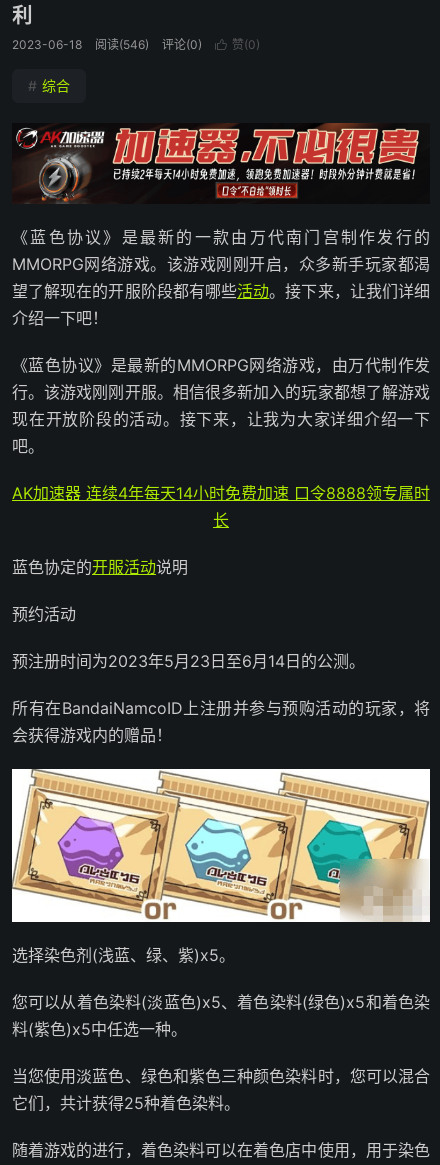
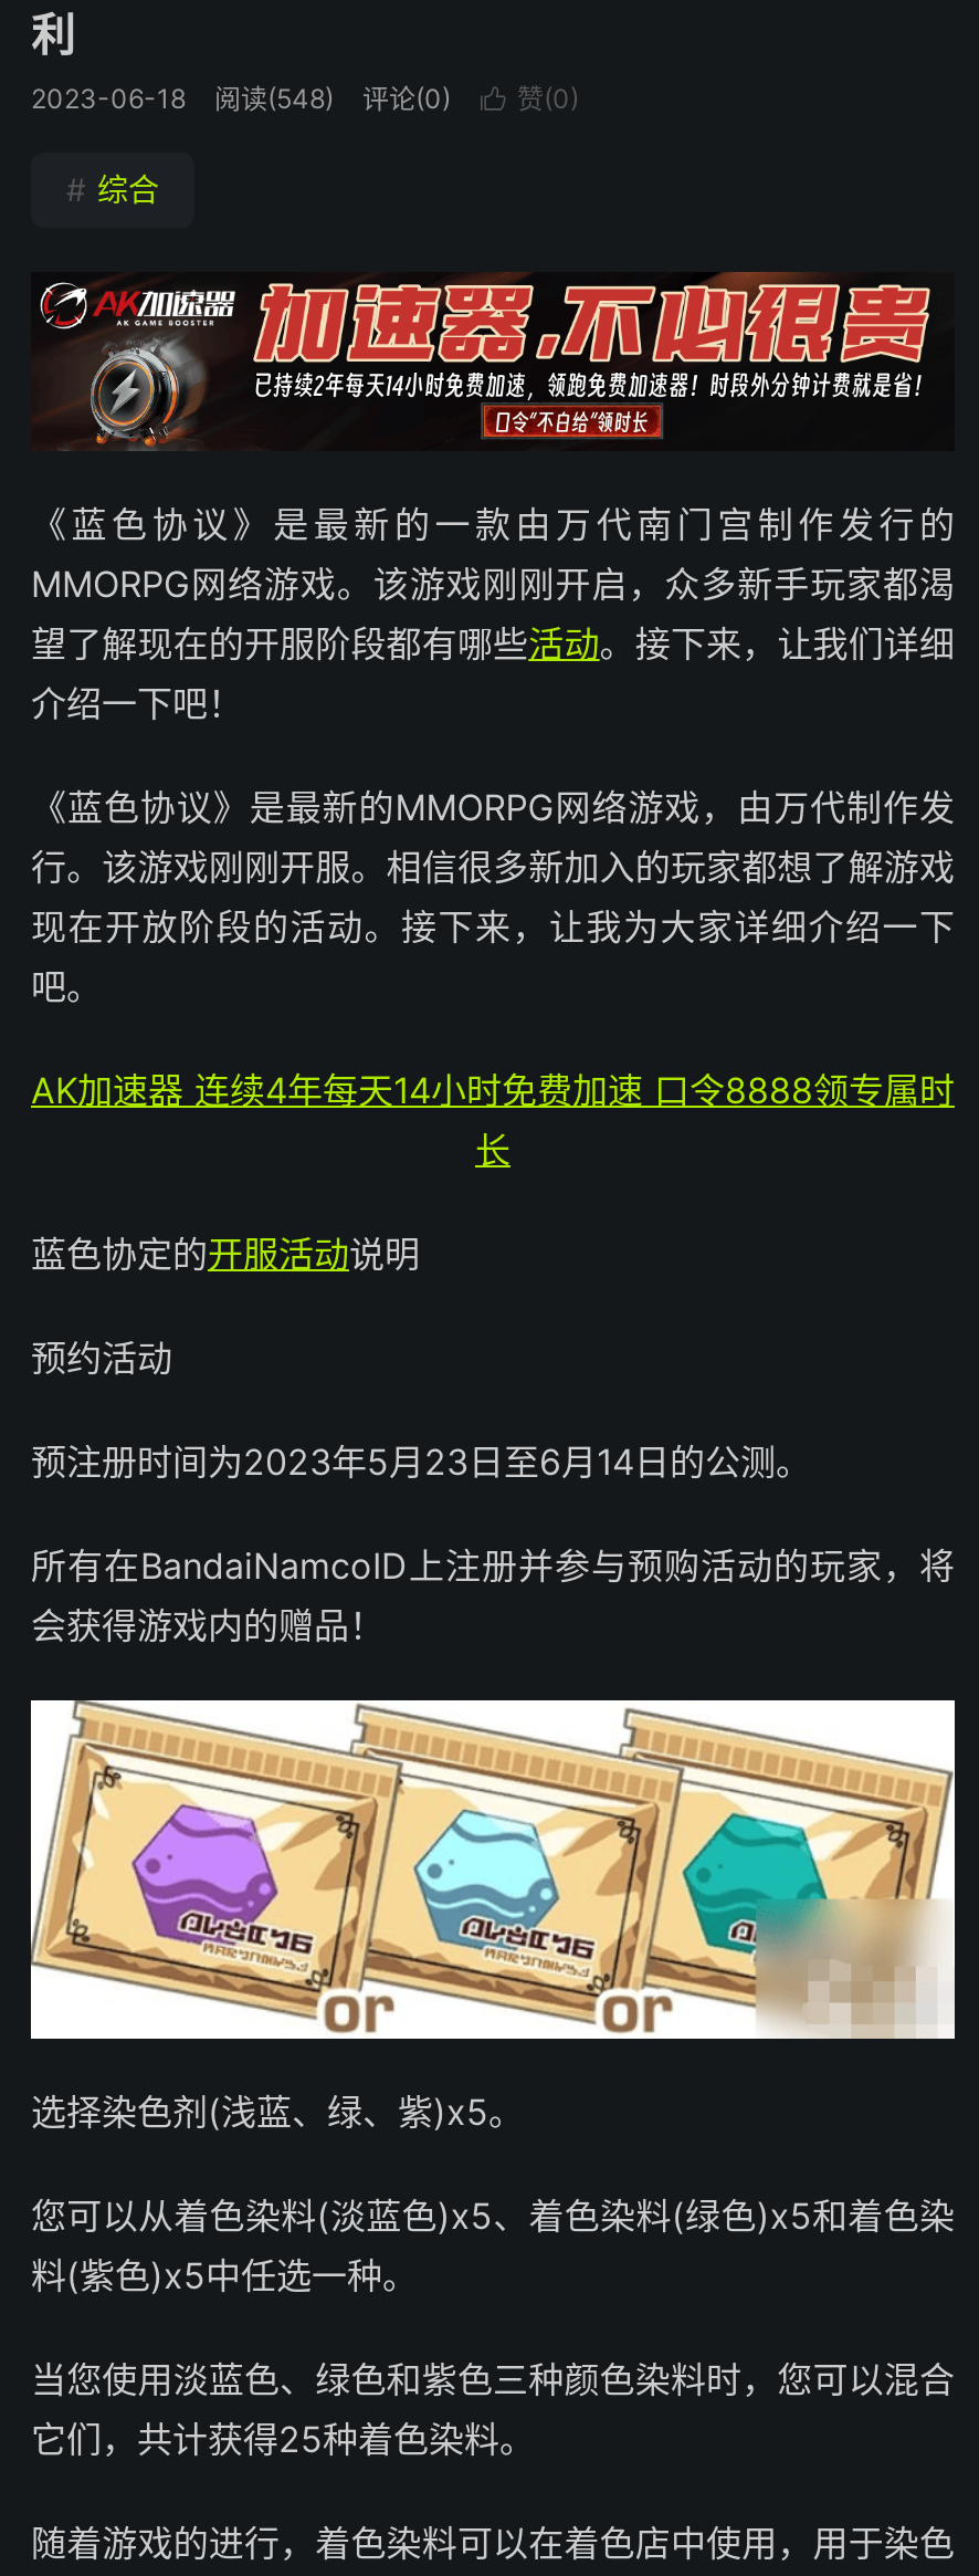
- 阅读(546)
+ 阅读(548)
